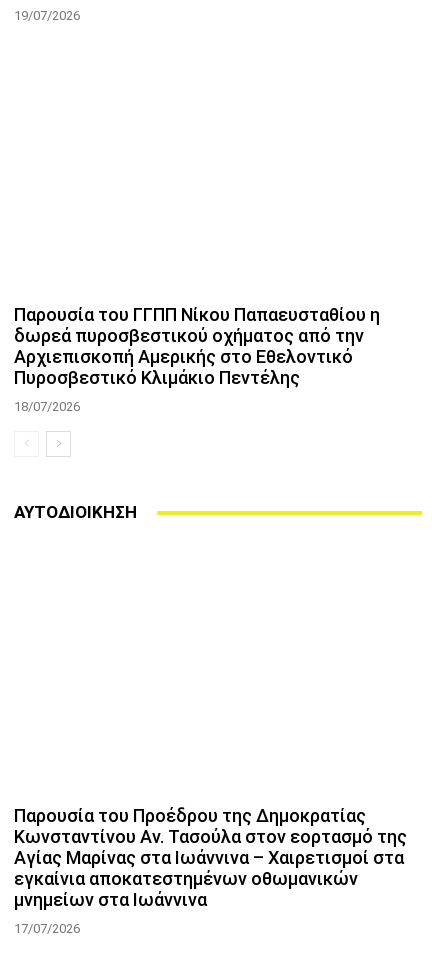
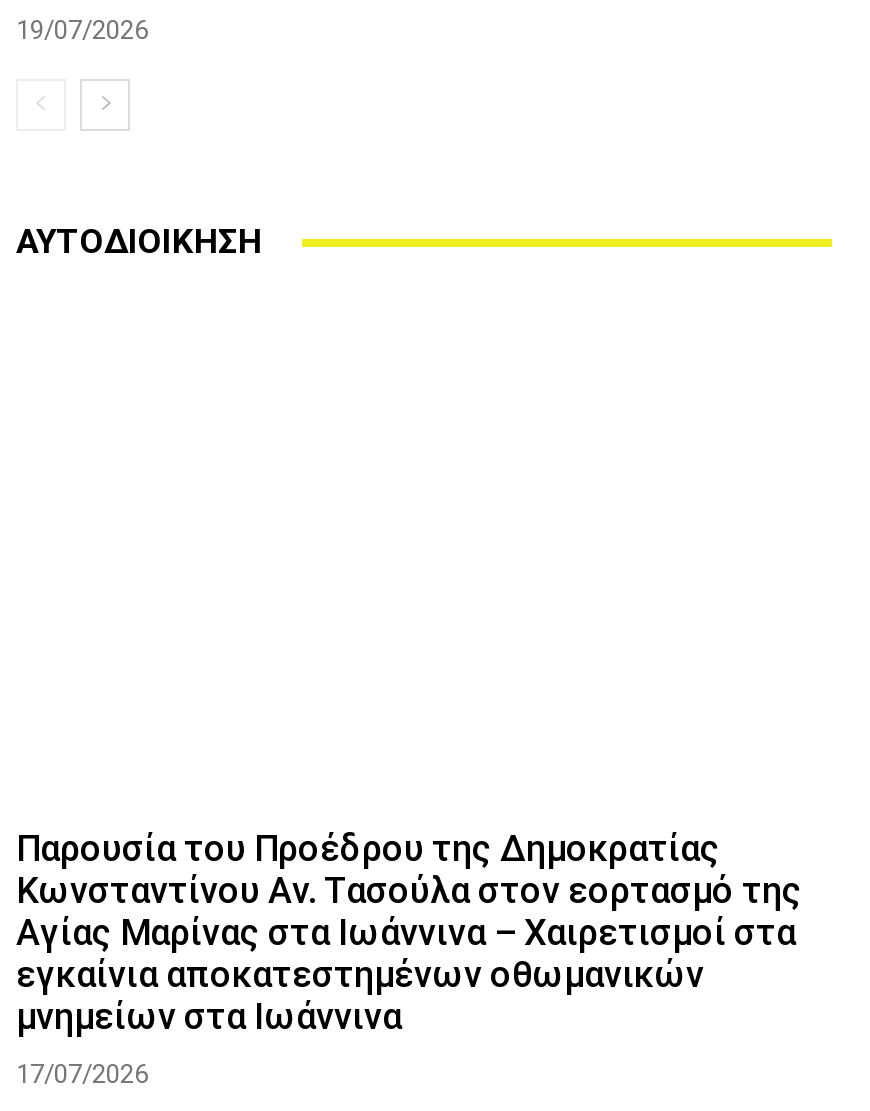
- Παρουσία του ΓΓΠΠ Νίκου Παπαευσταθίου η
- δωρεά πυροσβεστικού οχήματος από την
- Αρχιεπισκοπή Αμερικής στο Εθελοντικό
- Πυροσβεστικό Κλιμάκιο Πεντέλης
- 18/07/2026
